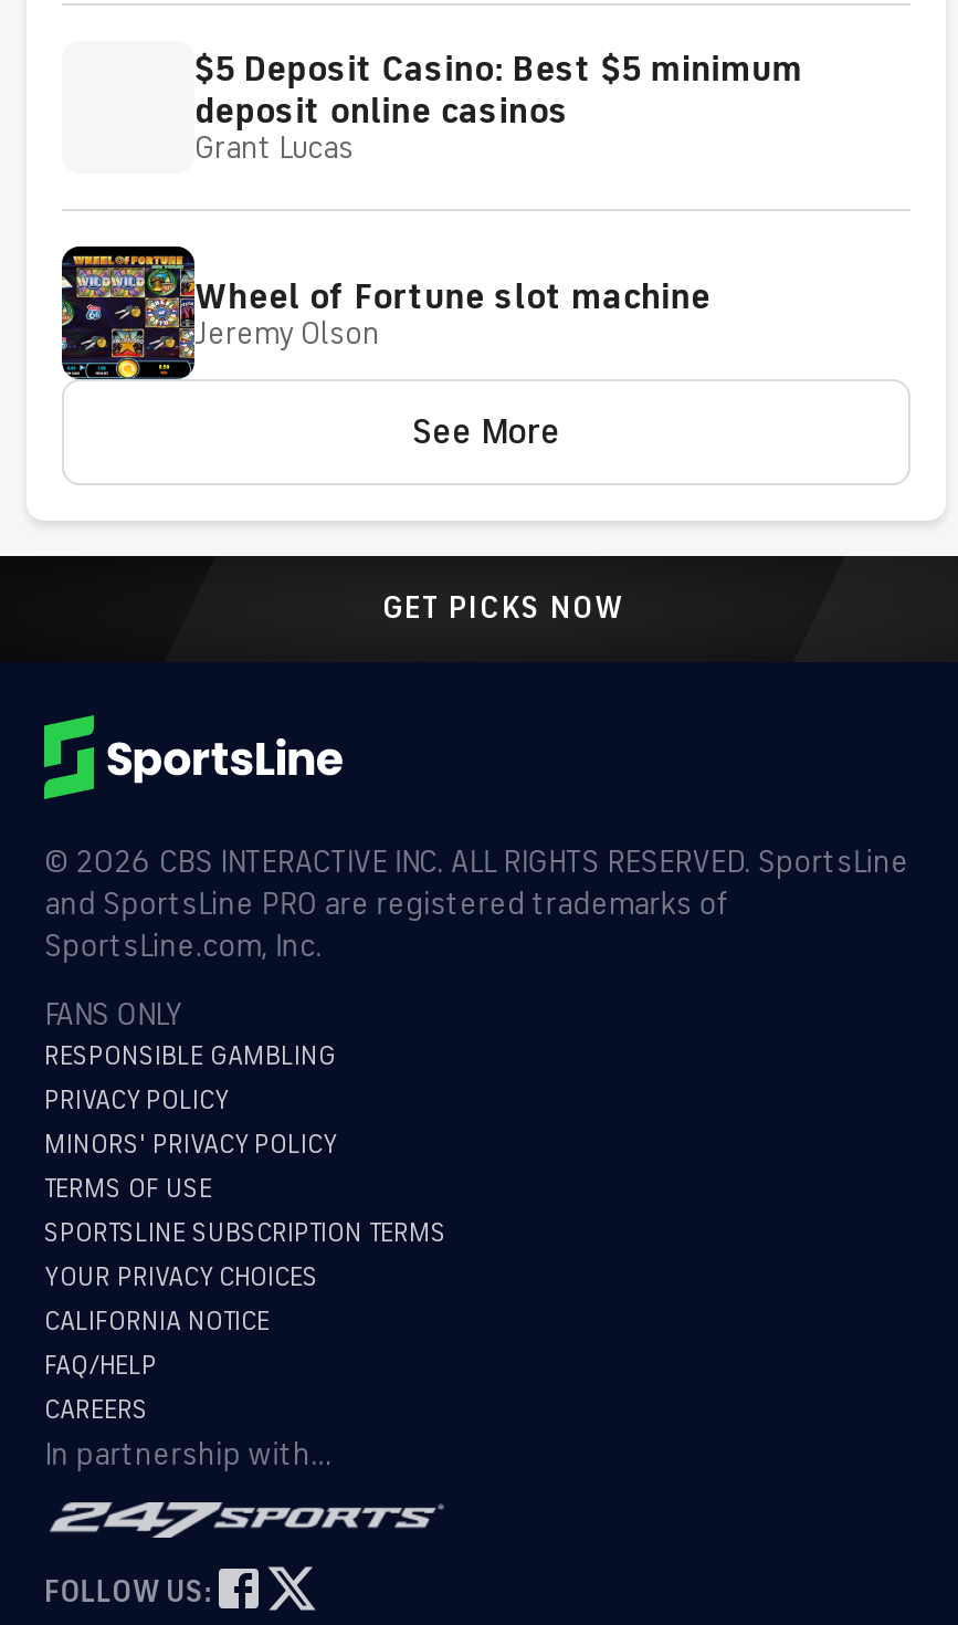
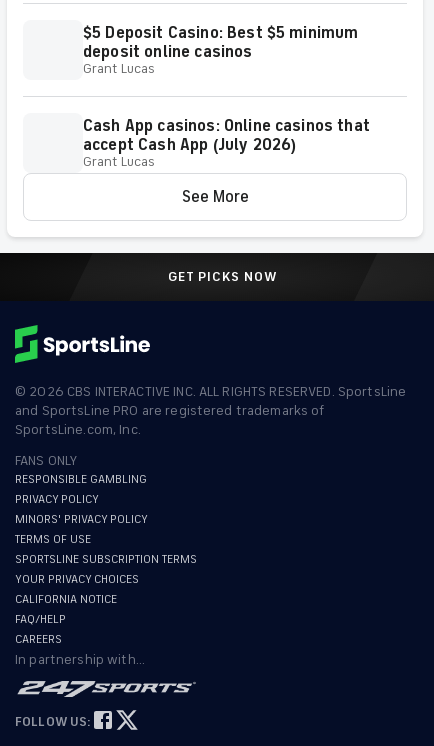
- [image]

- Wheel of Fortune slot machine
- Jeremy Olson
+ Cash App casinos: Online casinos that
+ accept Cash App (July 2026)
+ Grant Lucas
